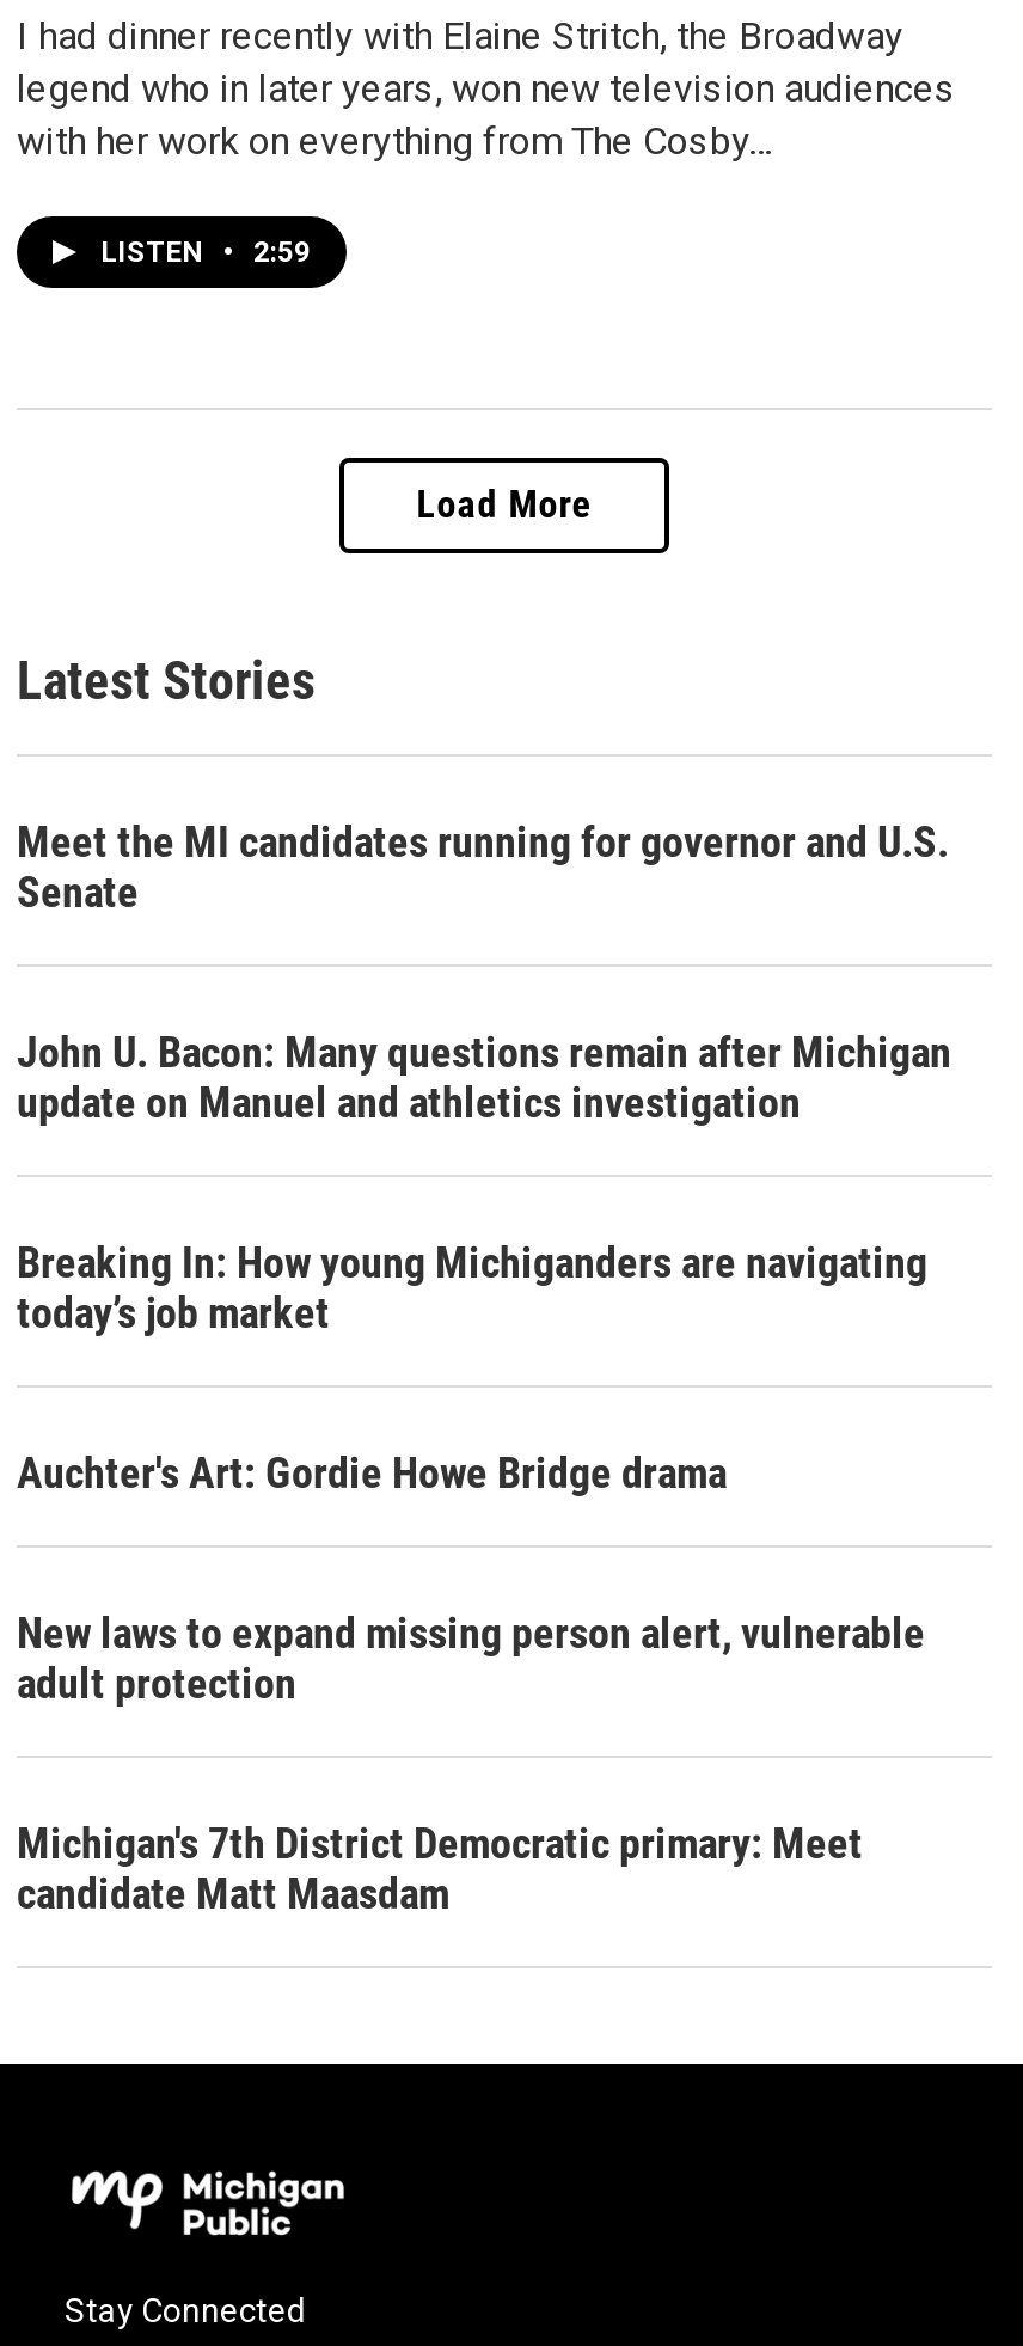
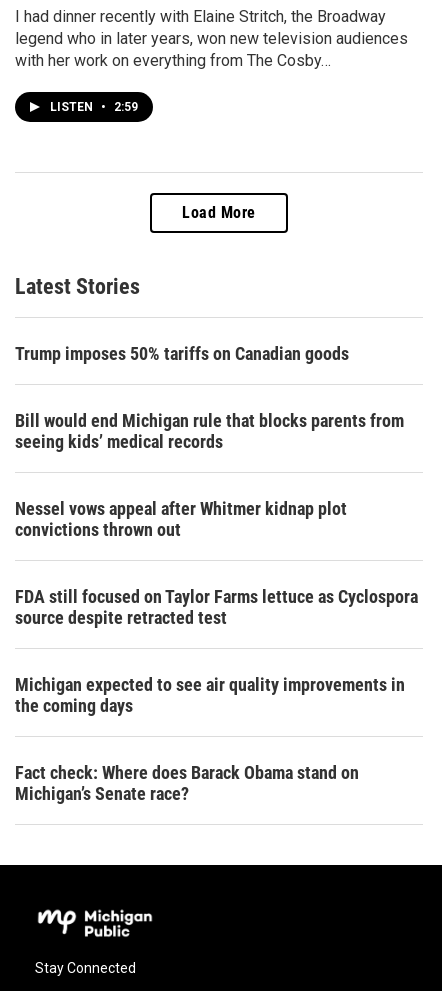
- Meet the MI candidates running for governor and U.S.
- Senate
+ Trump imposes 50% tariffs on Canadian goods

- John U. Bacon: Many questions remain after Michigan
- update on Manuel and athletics investigation
+ Bill would end Michigan rule that blocks parents from
+ seeing kids’ medical records

- Breaking In: How young Michiganders are navigating
- today’s job market
+ Nessel vows appeal after Whitmer kidnap plot
+ convictions thrown out

- Auchter's Art: Gordie Howe Bridge drama
+ FDA still focused on Taylor Farms lettuce as Cyclospora
+ source despite retracted test

- New laws to expand missing person alert, vulnerable
- adult protection
+ Michigan expected to see air quality improvements in
+ the coming days

- Michigan's 7th District Democratic primary: Meet
- candidate Matt Maasdam
+ Fact check: Where does Barack Obama stand on
+ Michigan’s Senate race?
